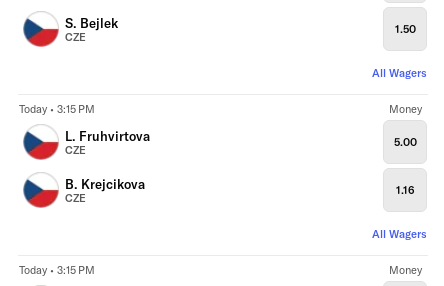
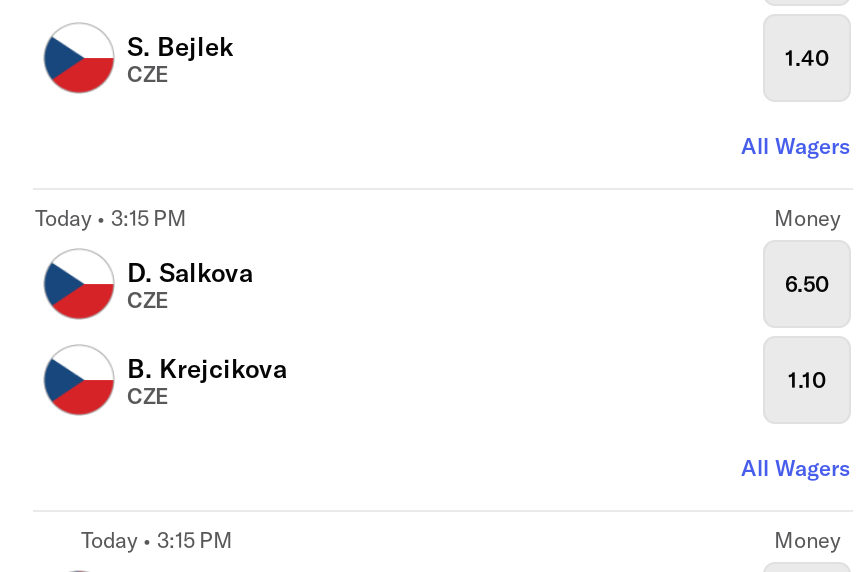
- 1.50
+ 1.40

- L. Fruhvirtova
+ D. Salkova

- 5.00
+ 6.50

- 1.16
+ 1.10
